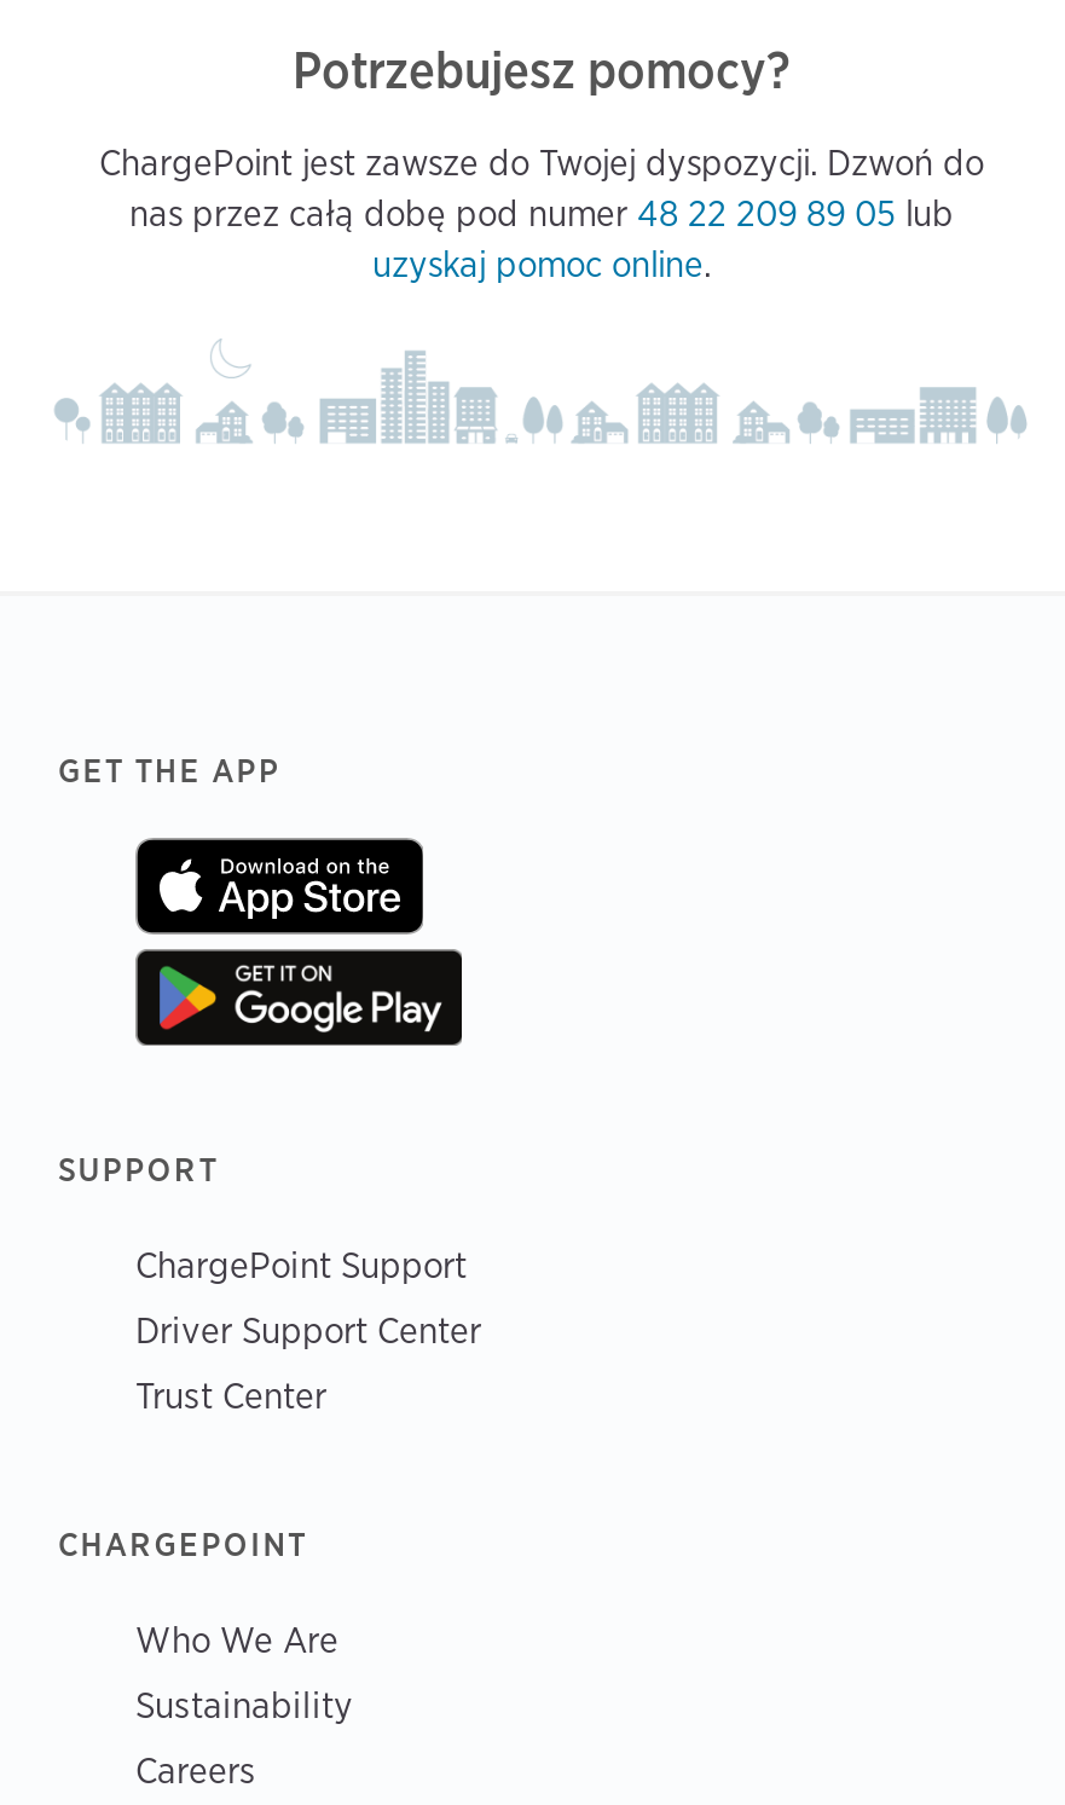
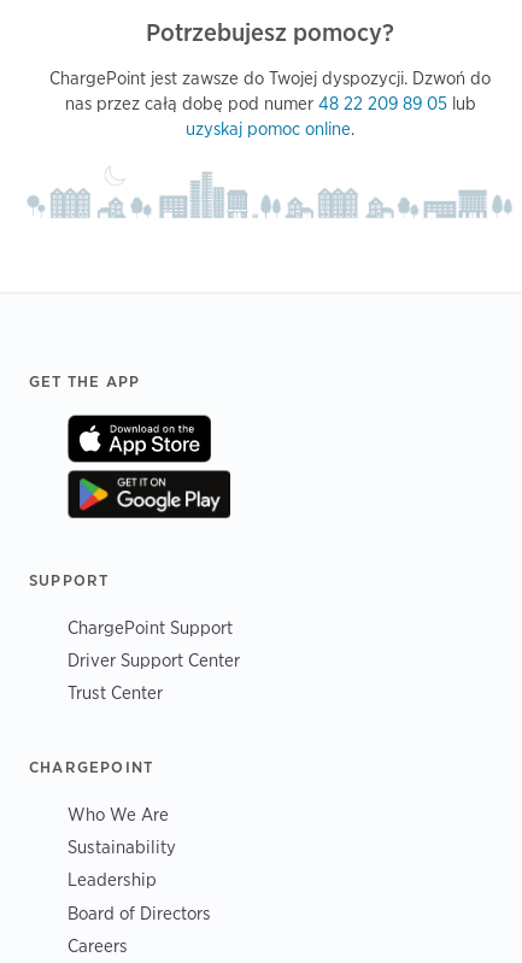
+ Leadership
+ Board of Directors
